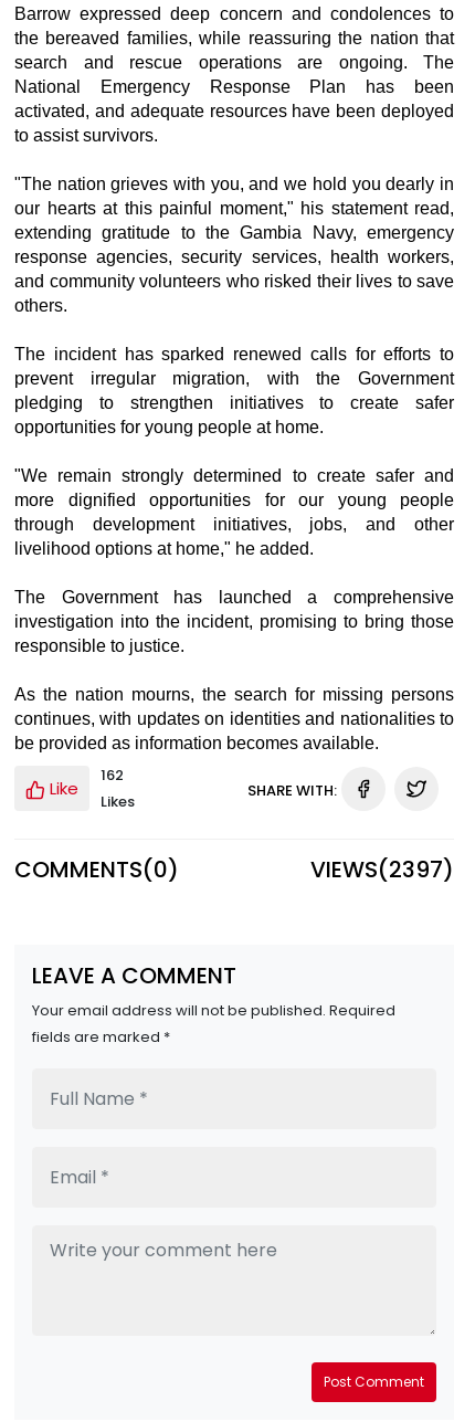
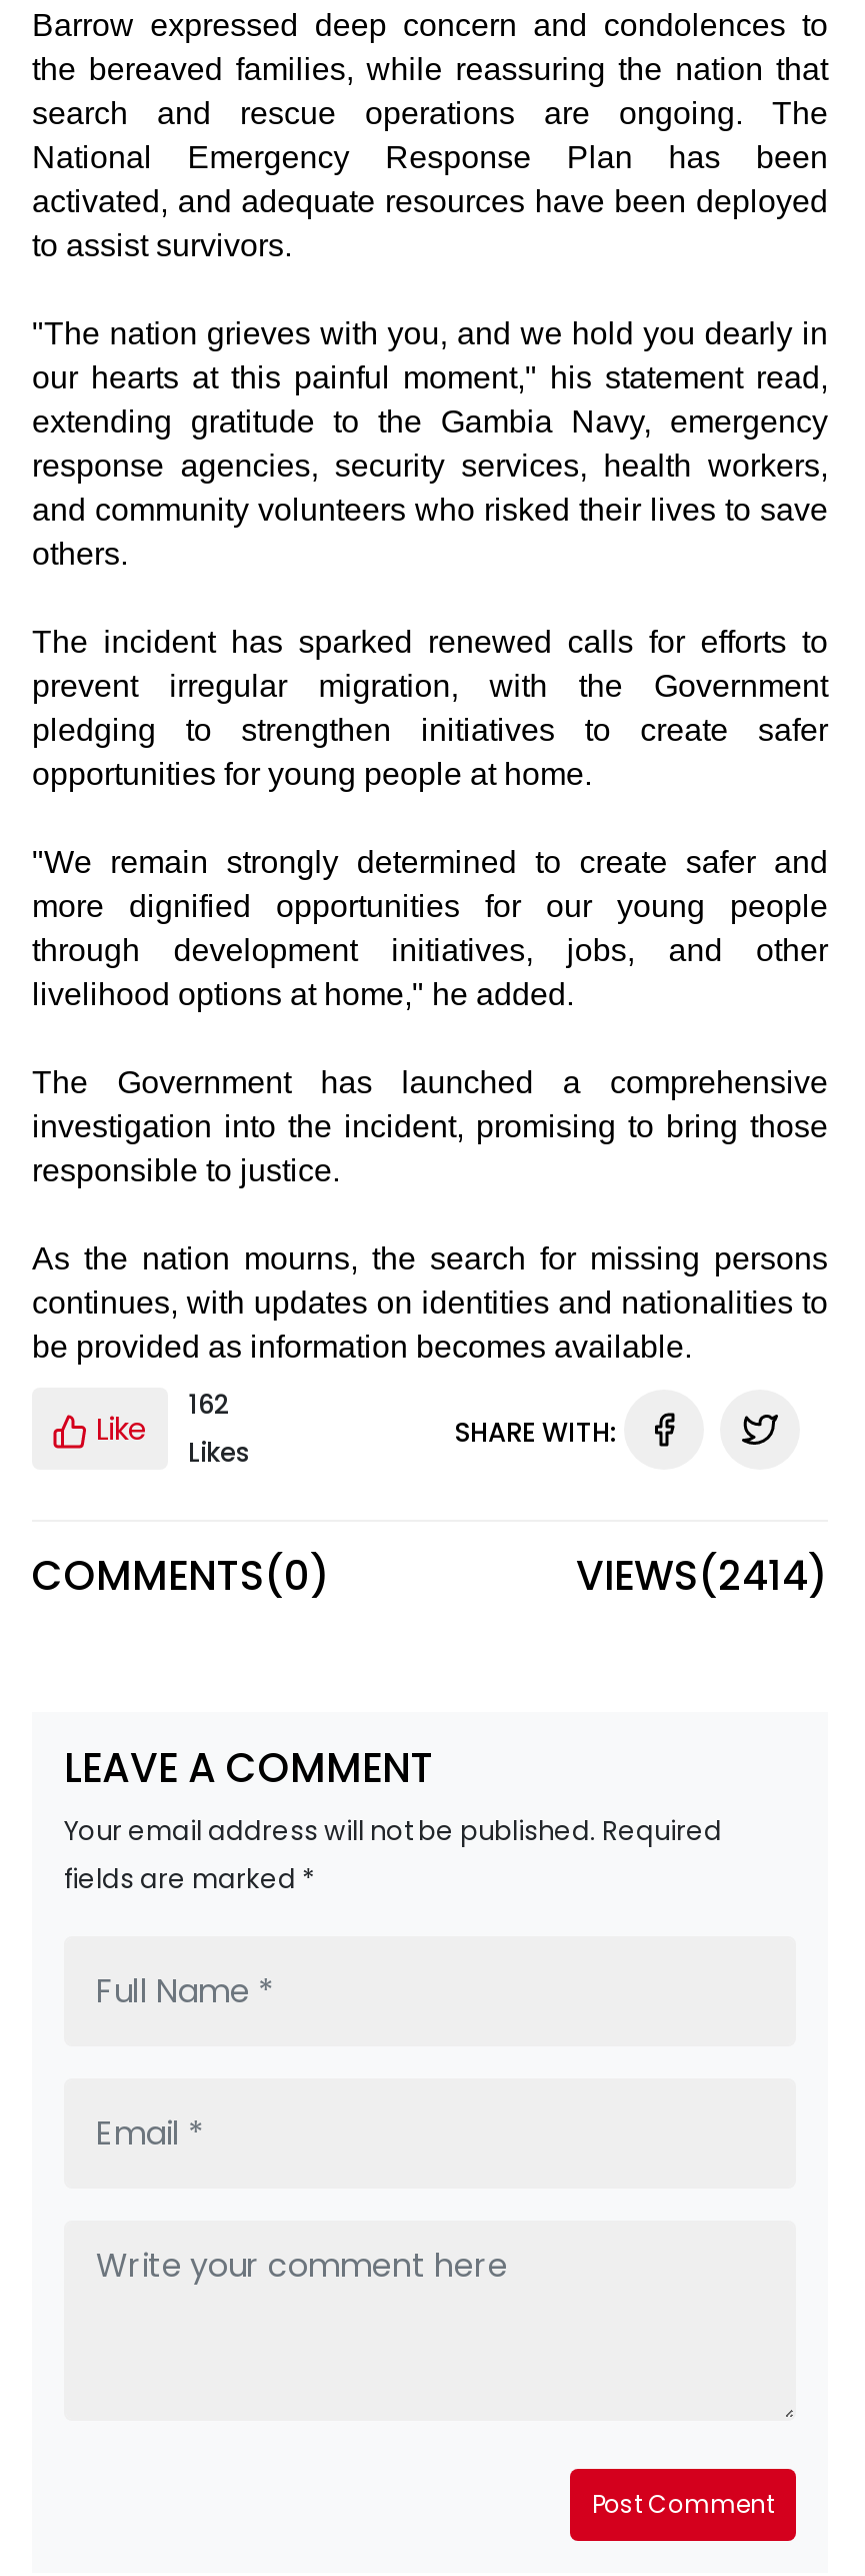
- VIEWS(2397)
+ VIEWS(2414)
